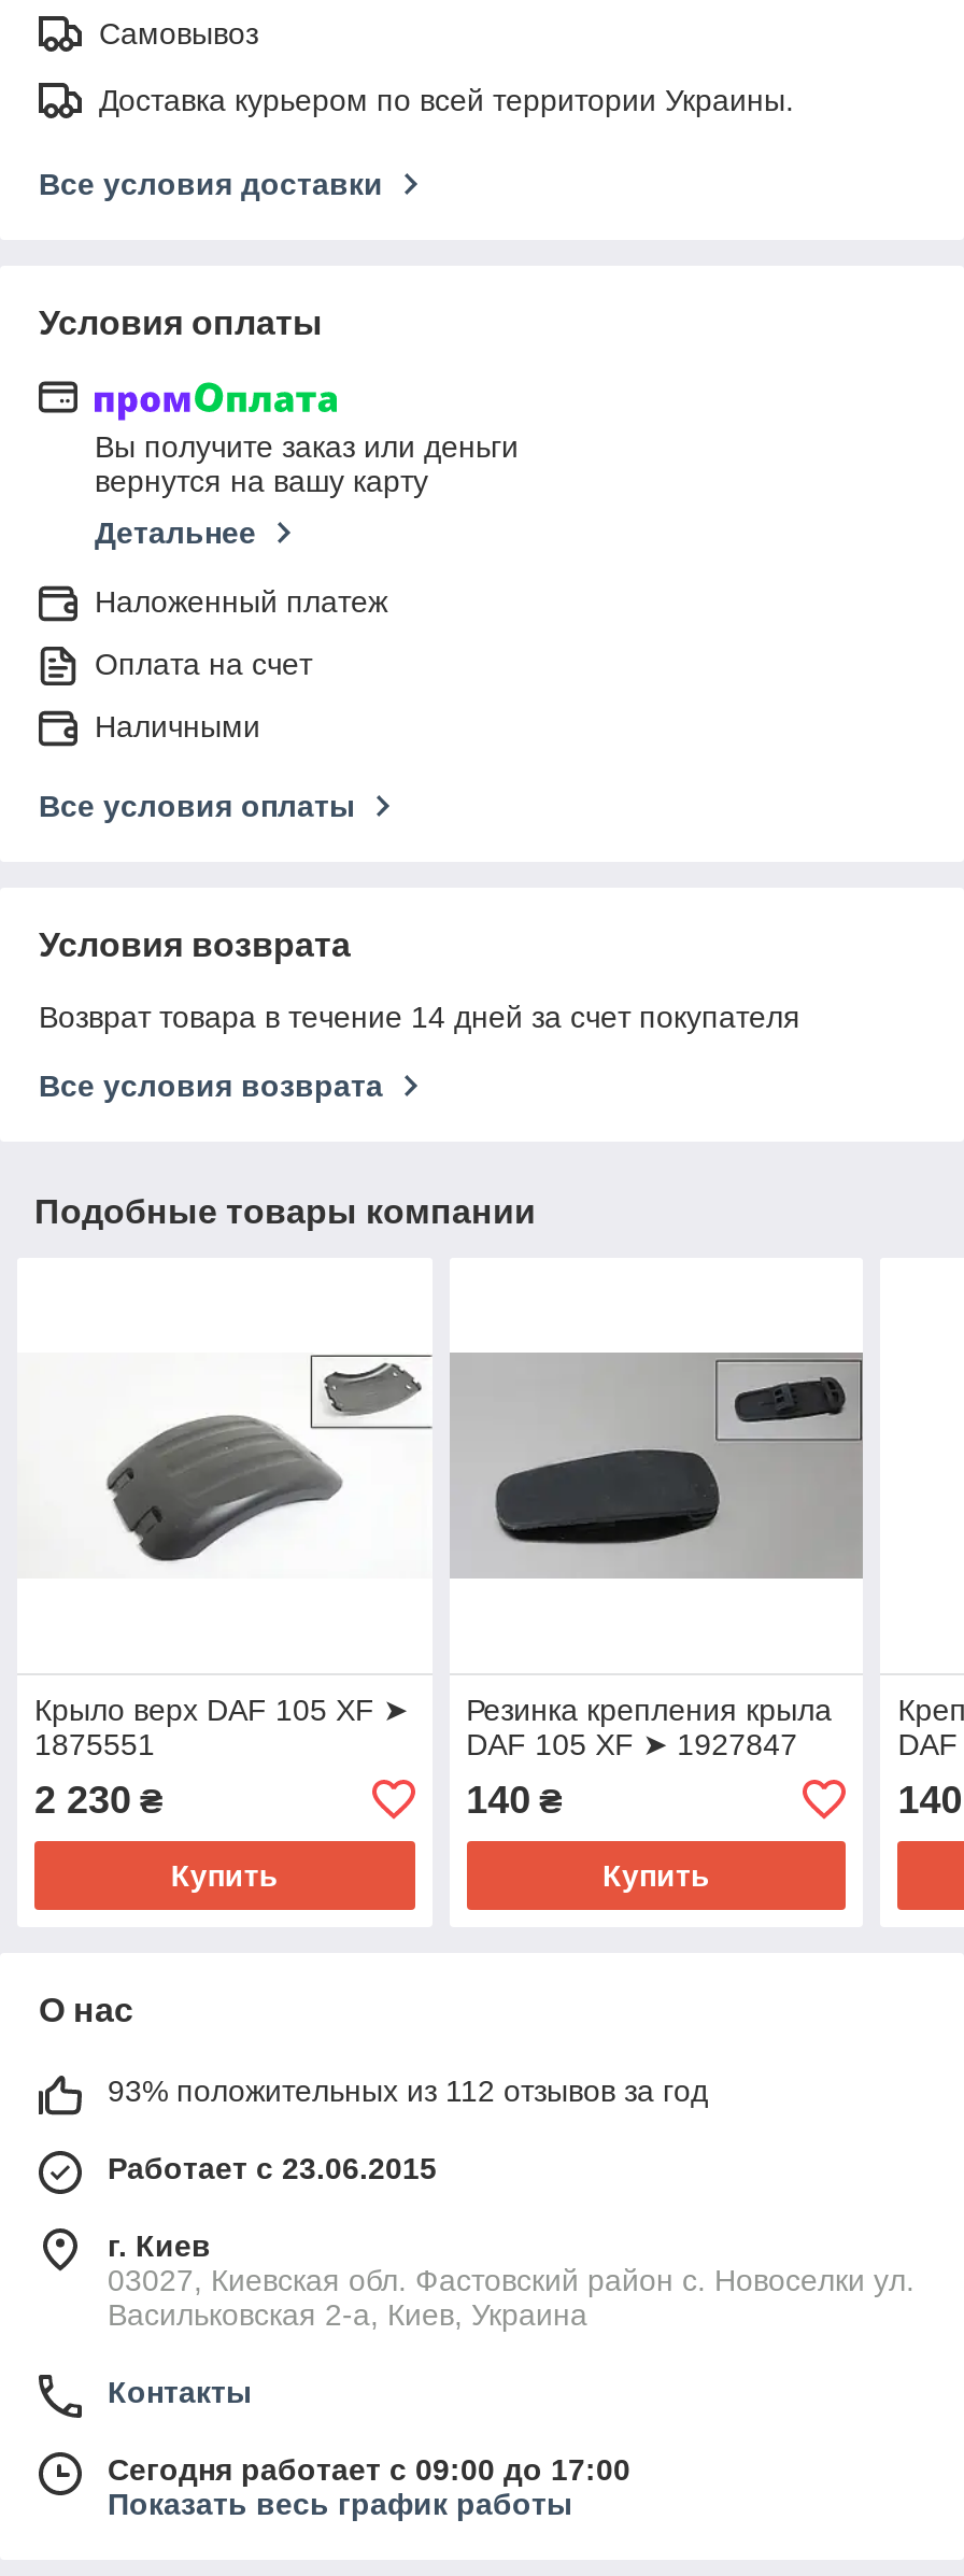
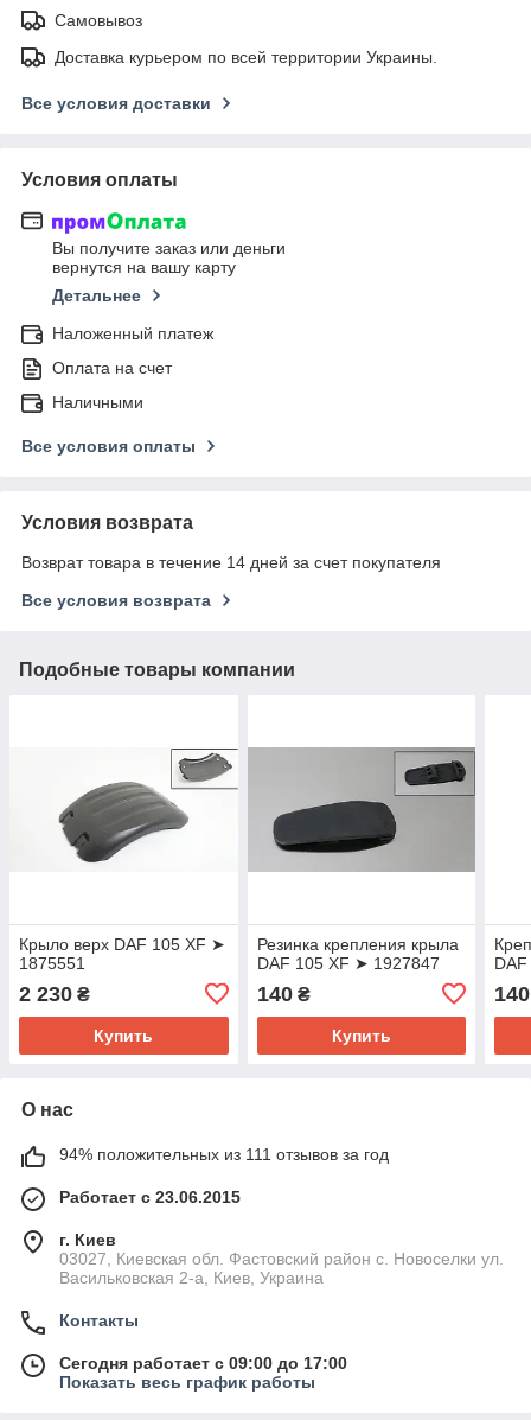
- 93% положительных из 112 отзывов за год
+ 94% положительных из 111 отзывов за год
